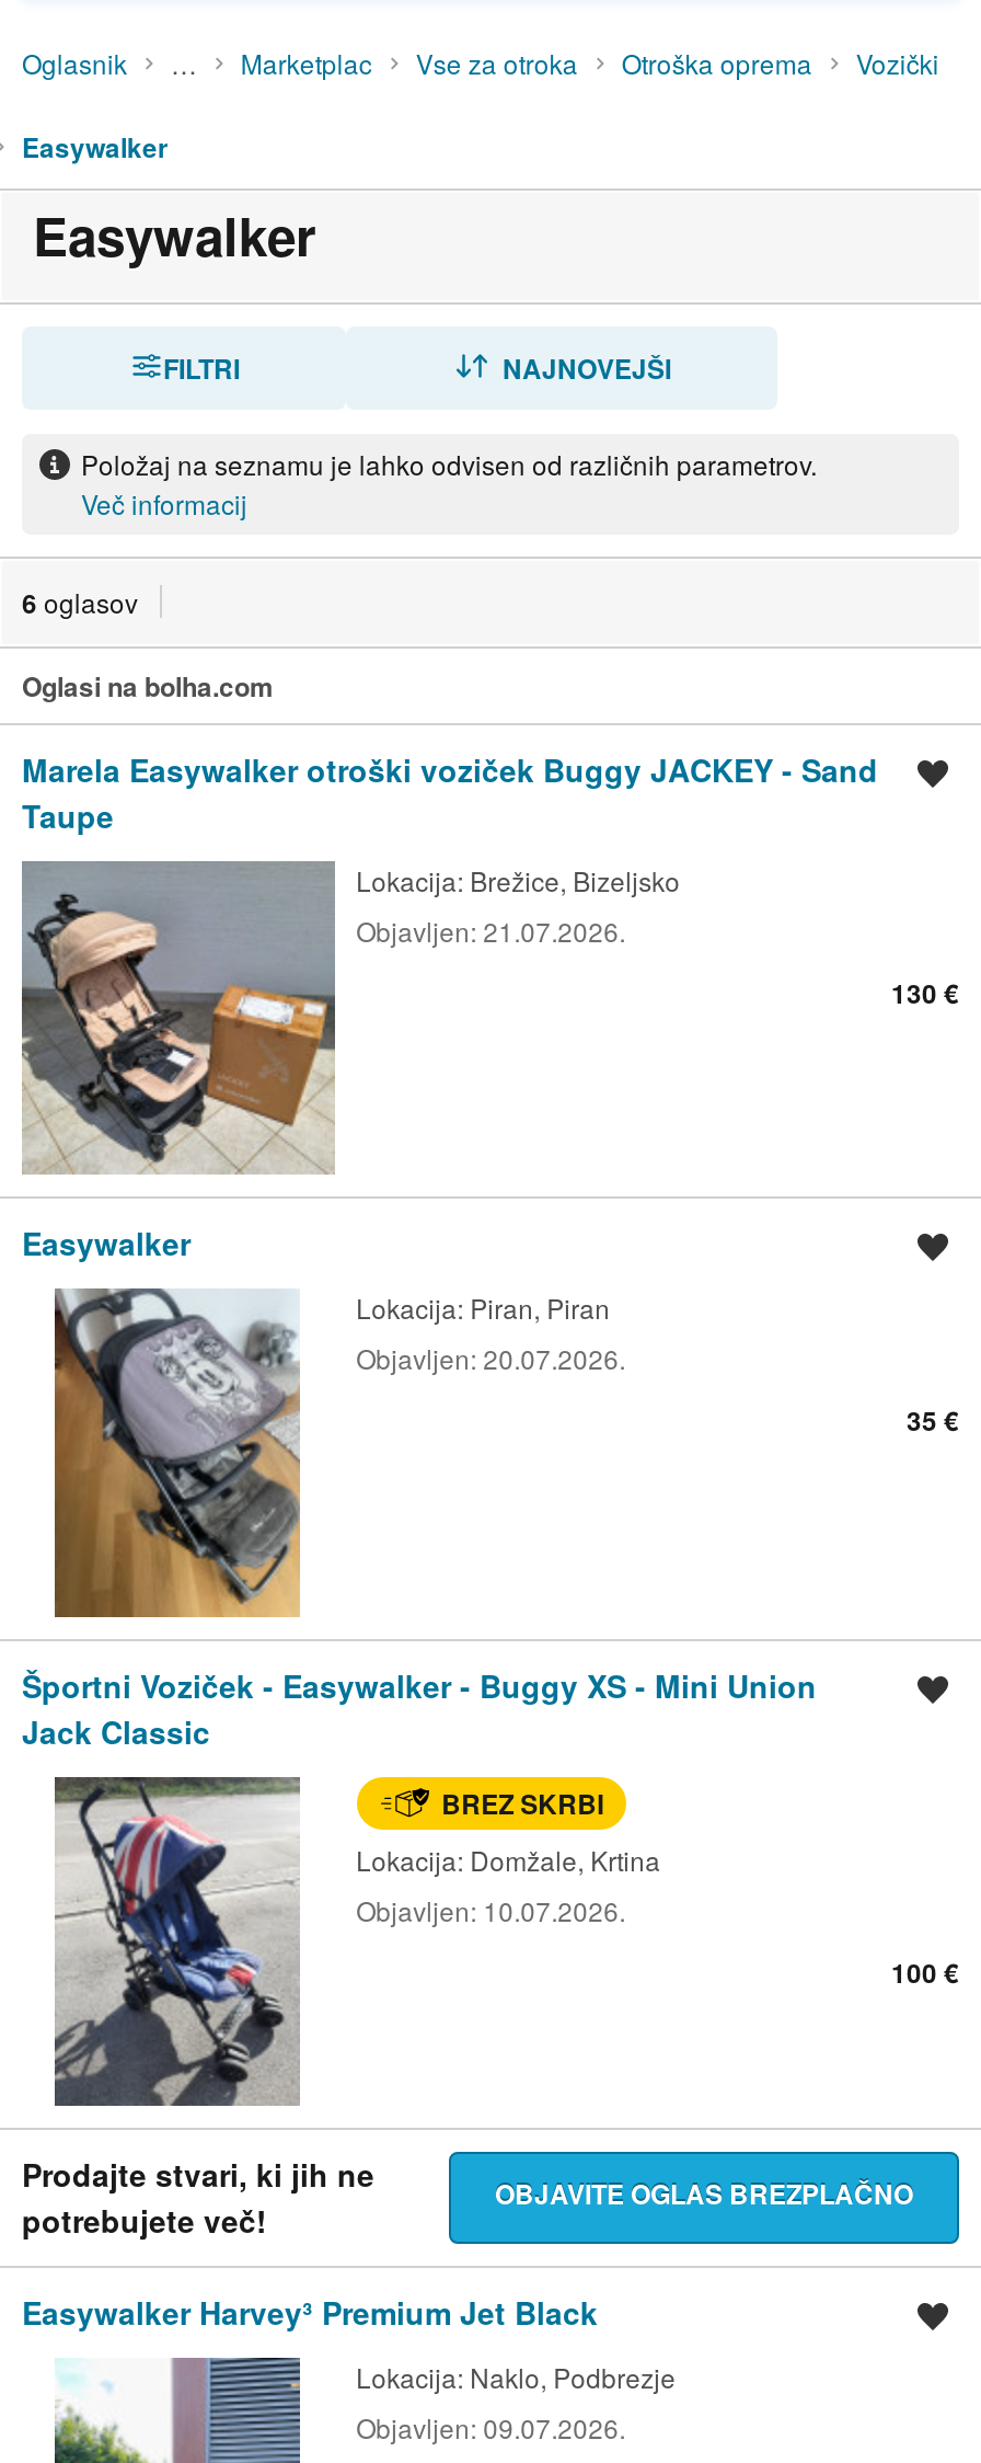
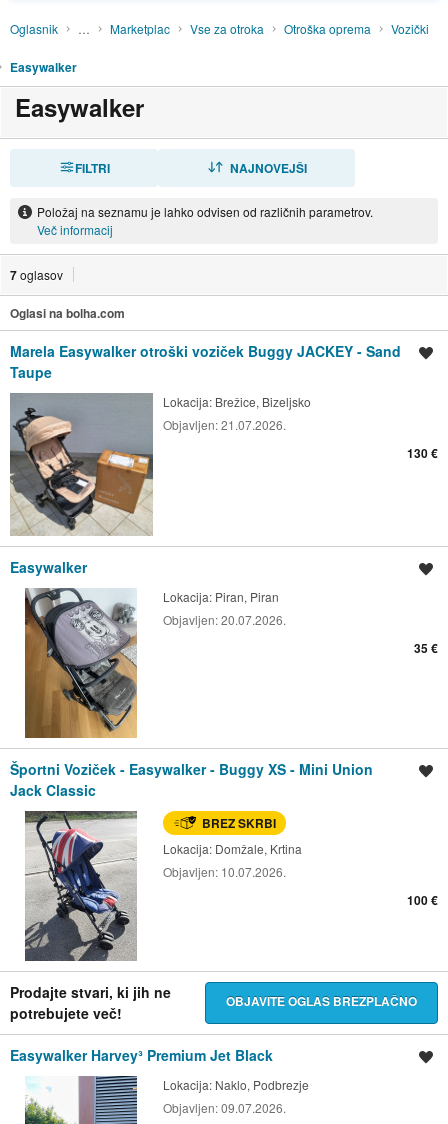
- 6 oglasov
+ 7 oglasov
